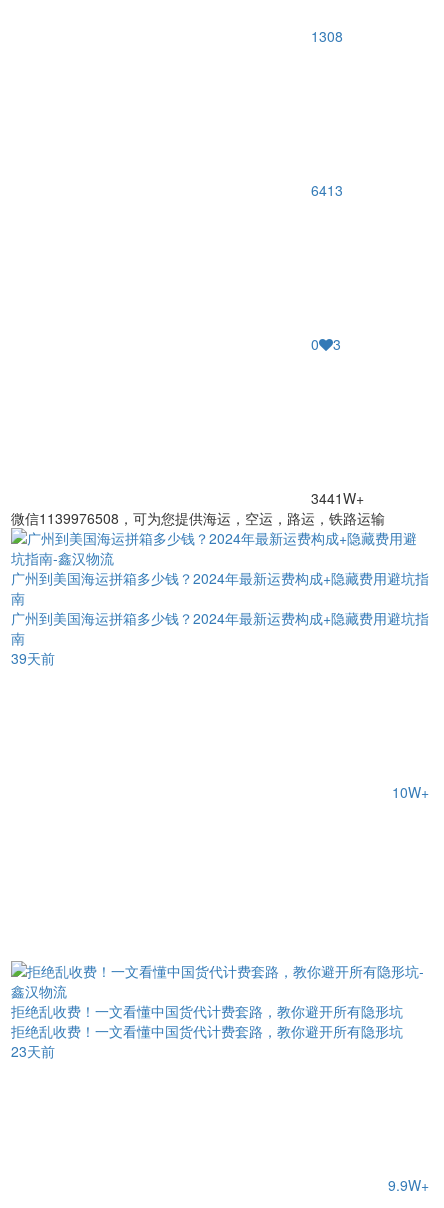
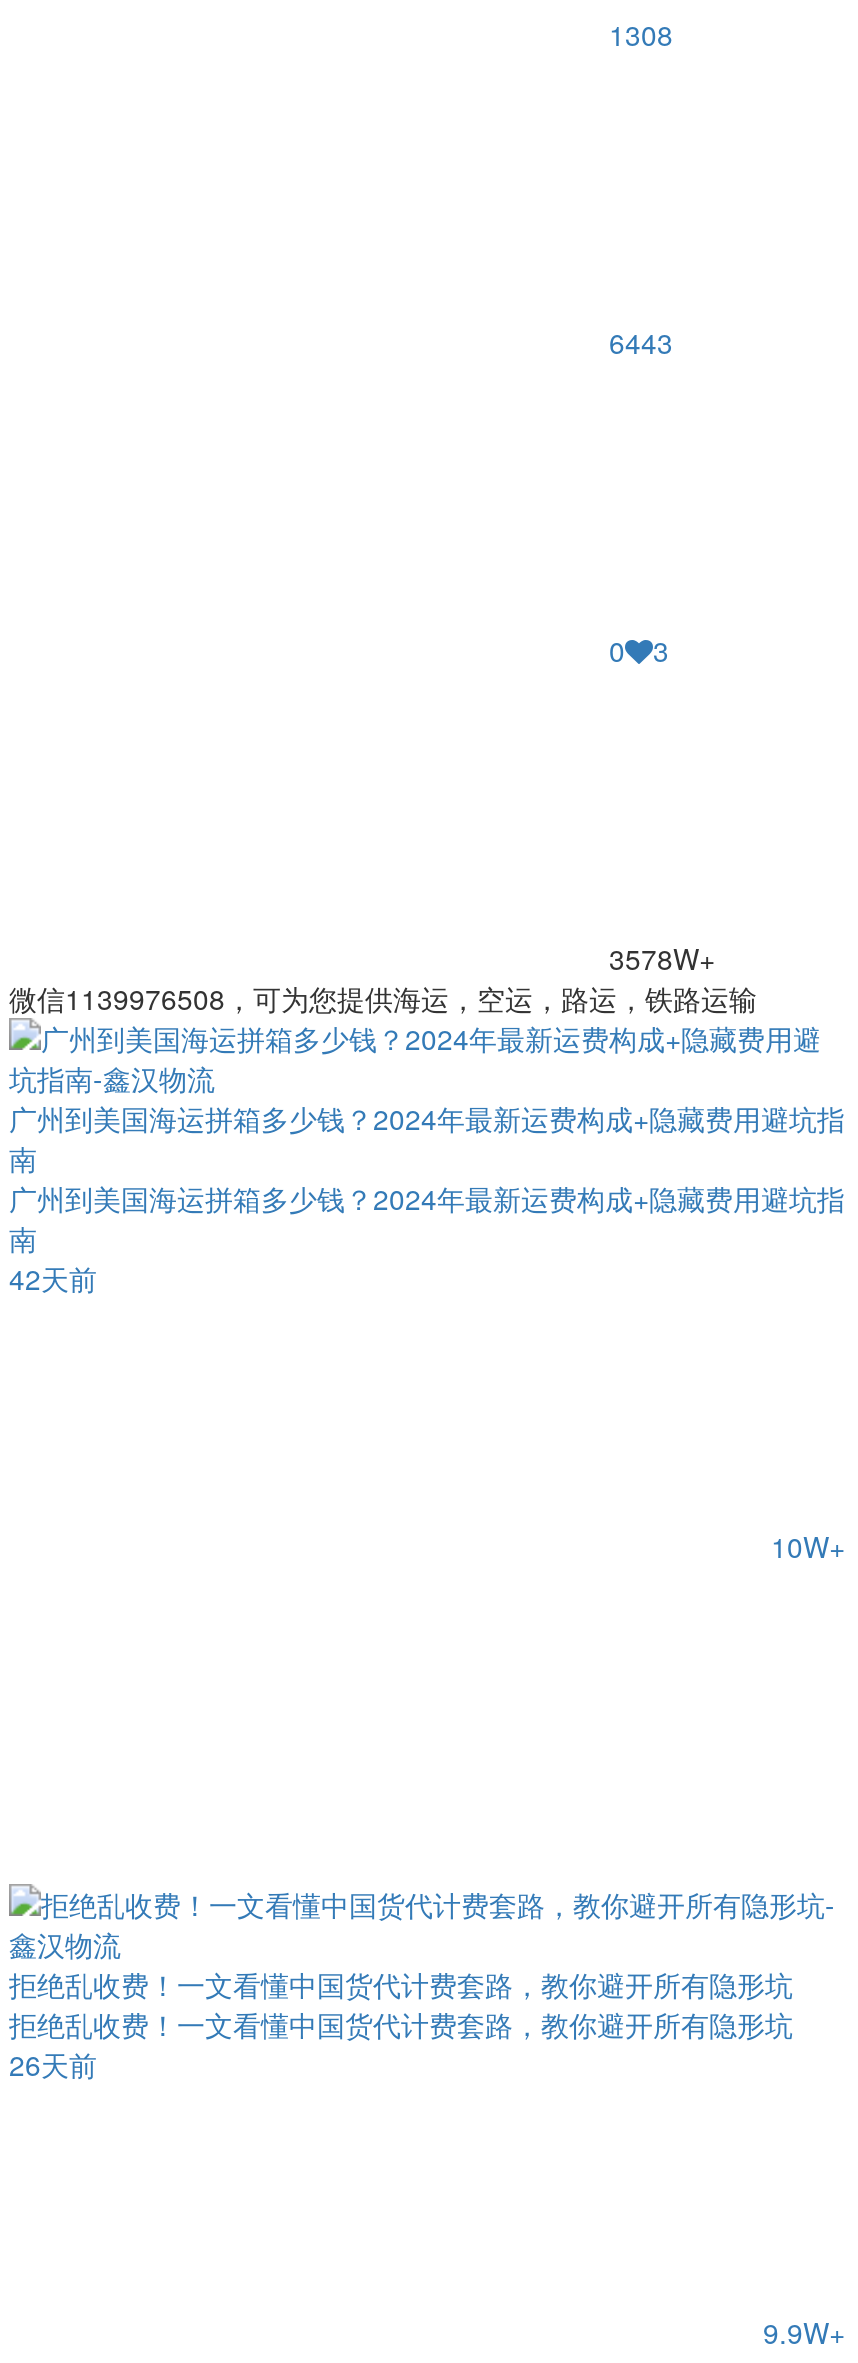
- 6413
+ 6443

- 3441W+
+ 3578W+

- 39天前
+ 42天前

- 23天前
+ 26天前
